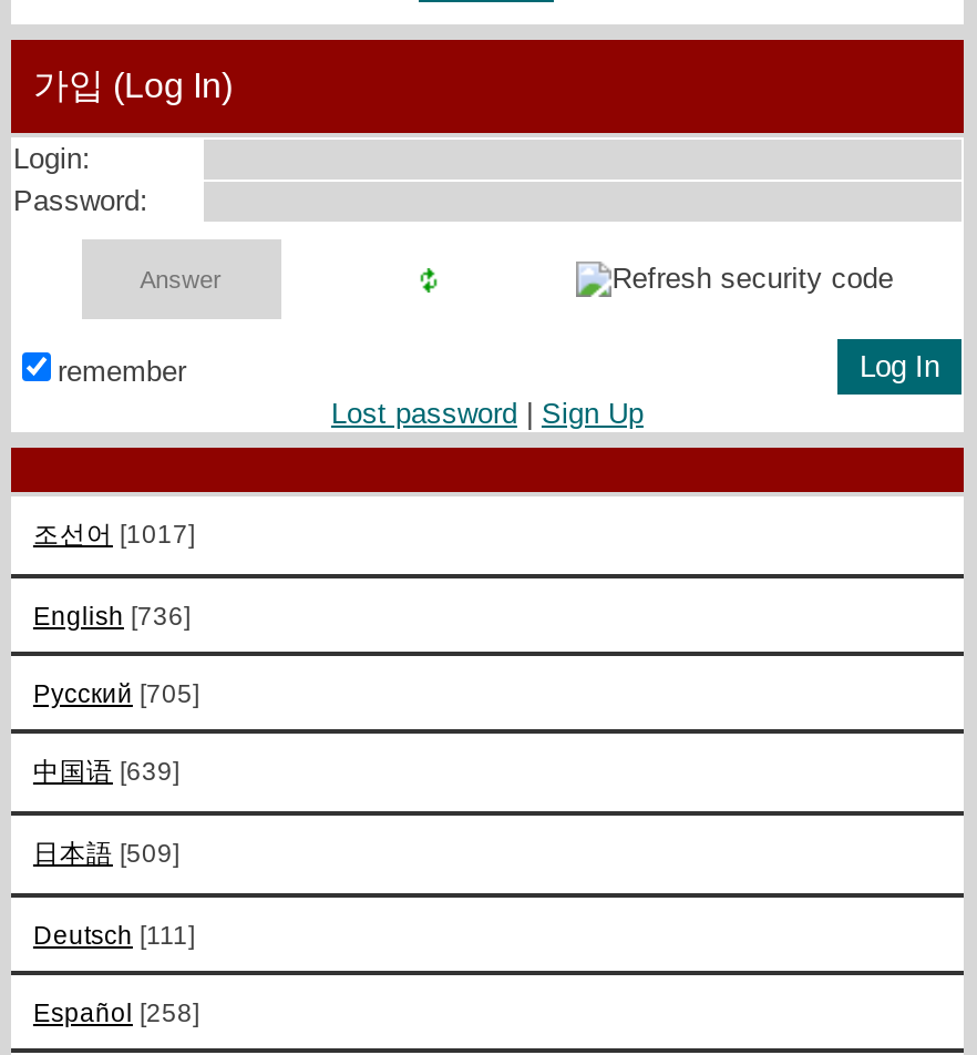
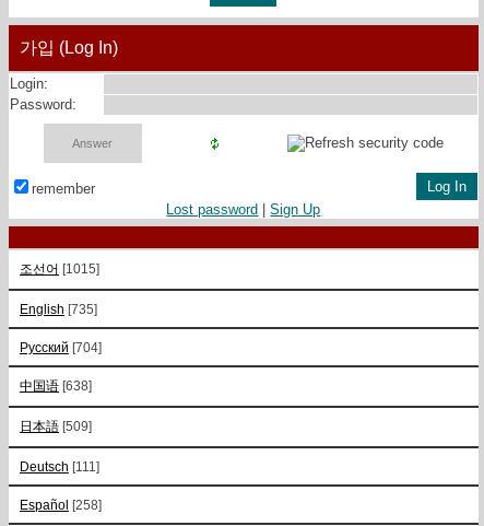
- 조선어 [1017]
+ 조선어 [1015]

- English [736]
+ English [735]

- Русский [705]
+ Русский [704]

- 中国语 [639]
+ 中国语 [638]
